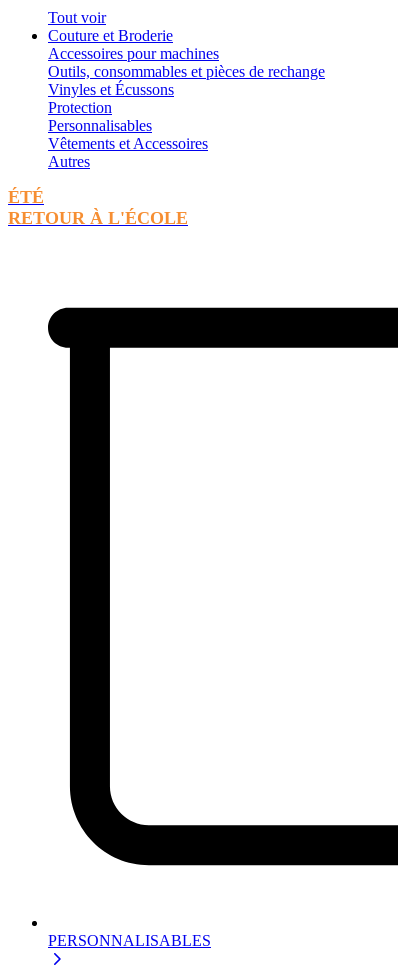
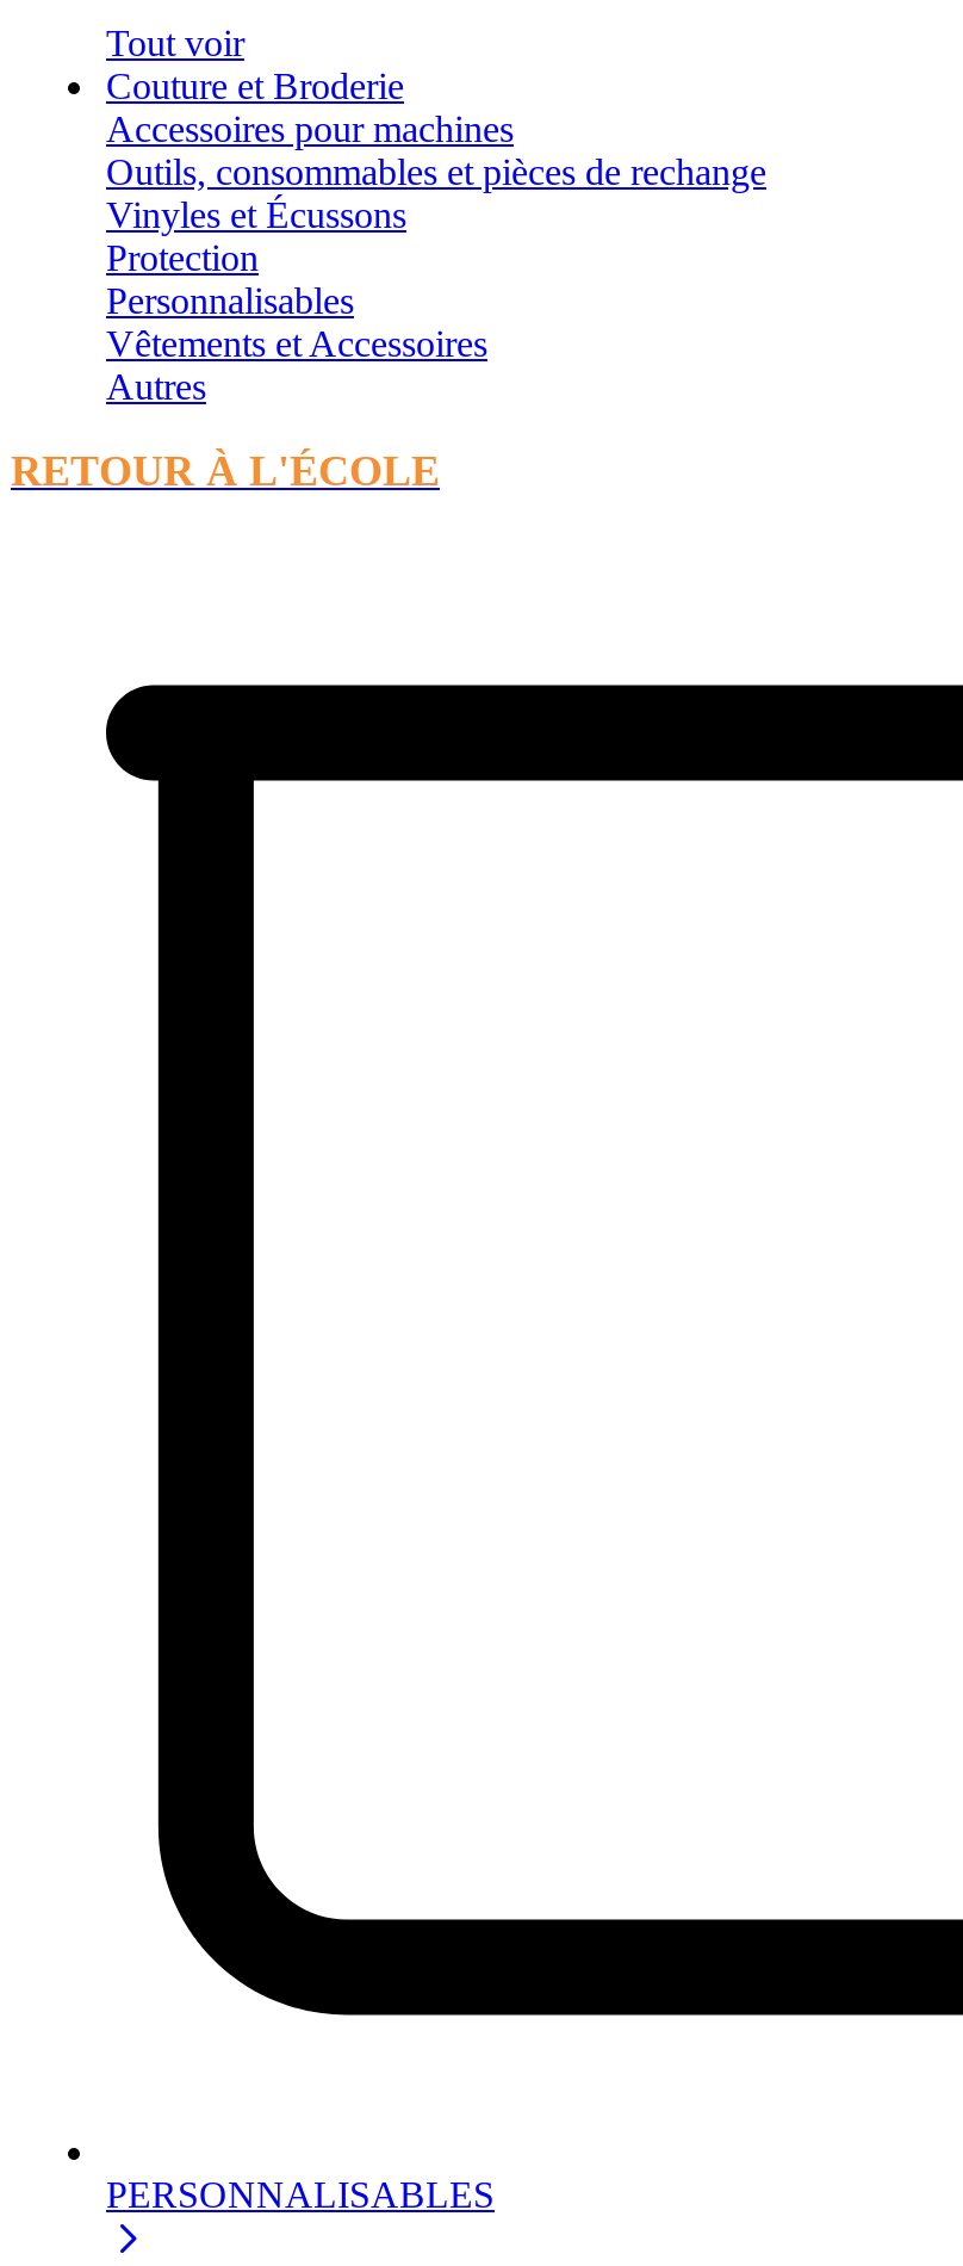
- ÉTÉ
